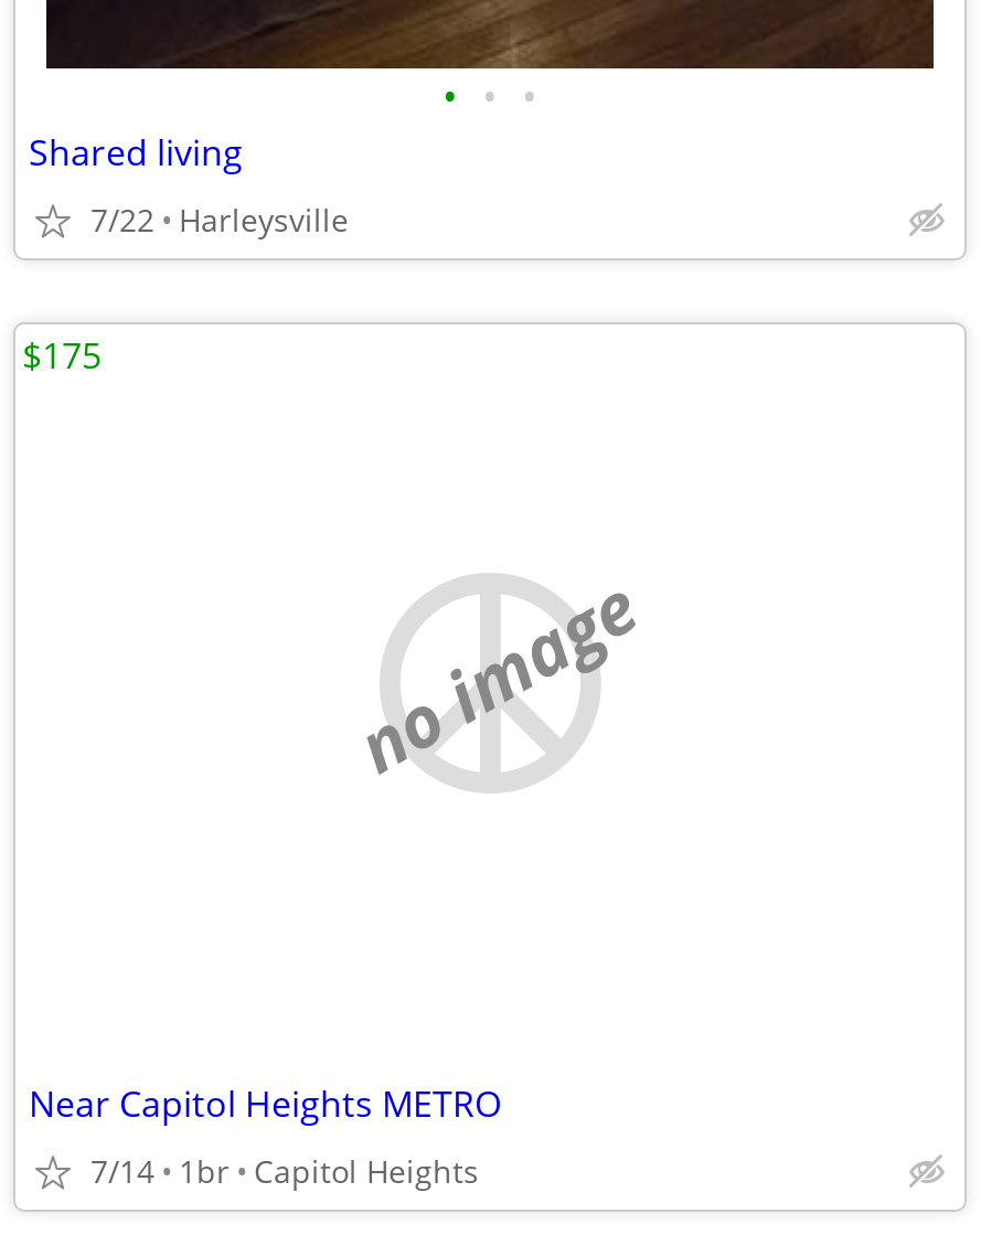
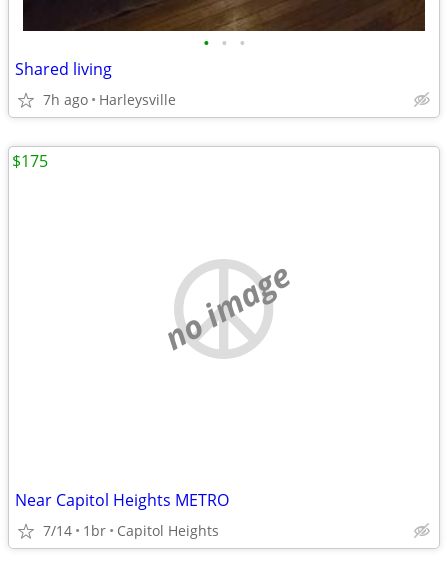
- 7/22 Harleysville
+ 7h ago Harleysville
